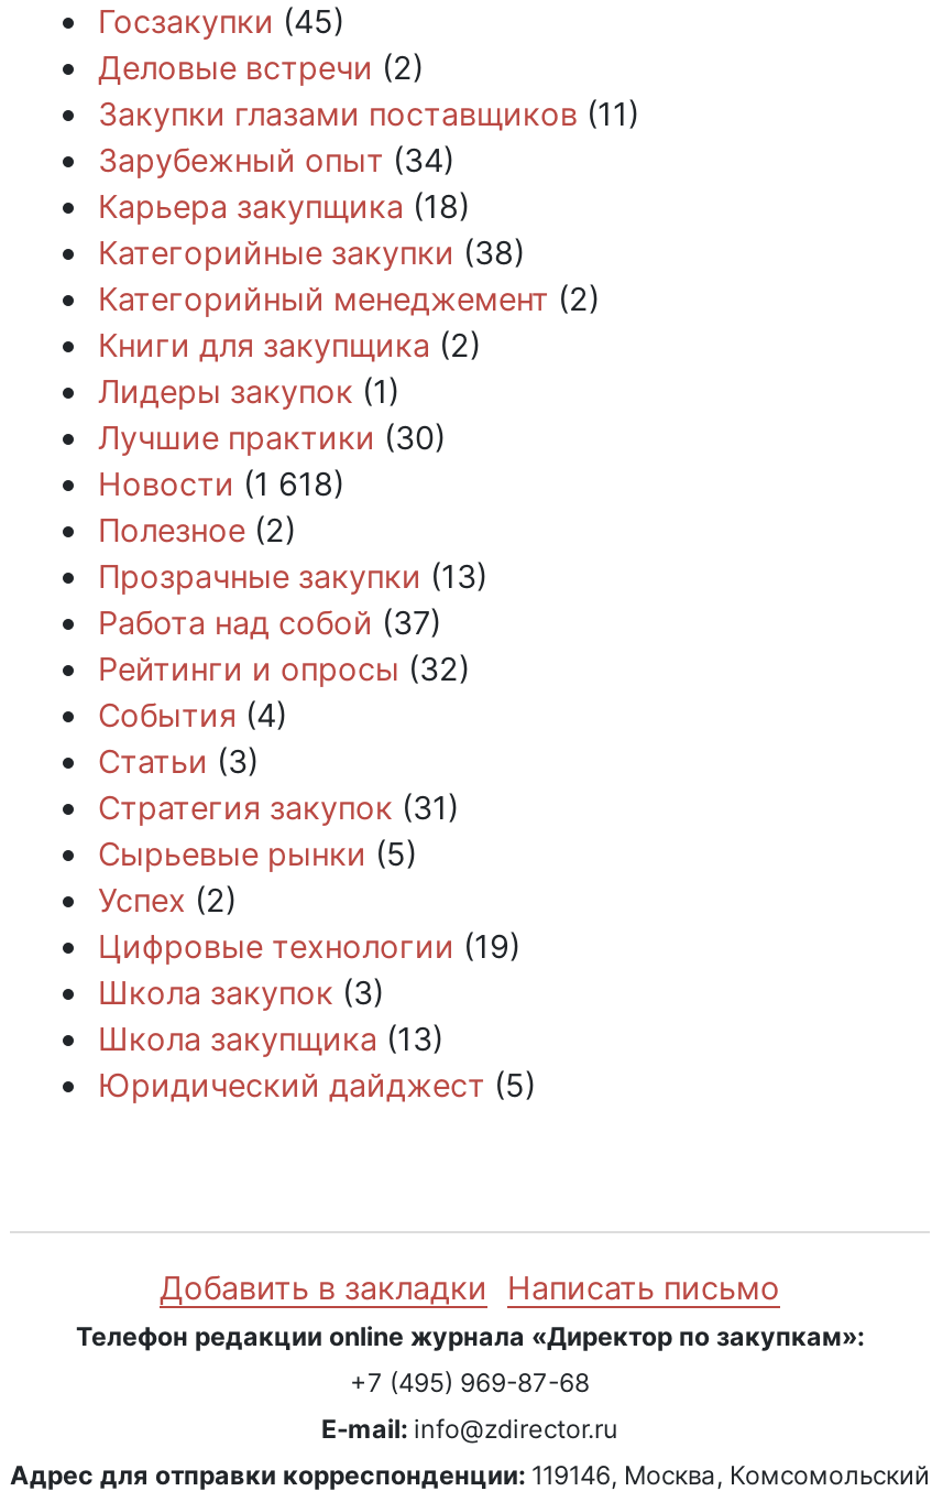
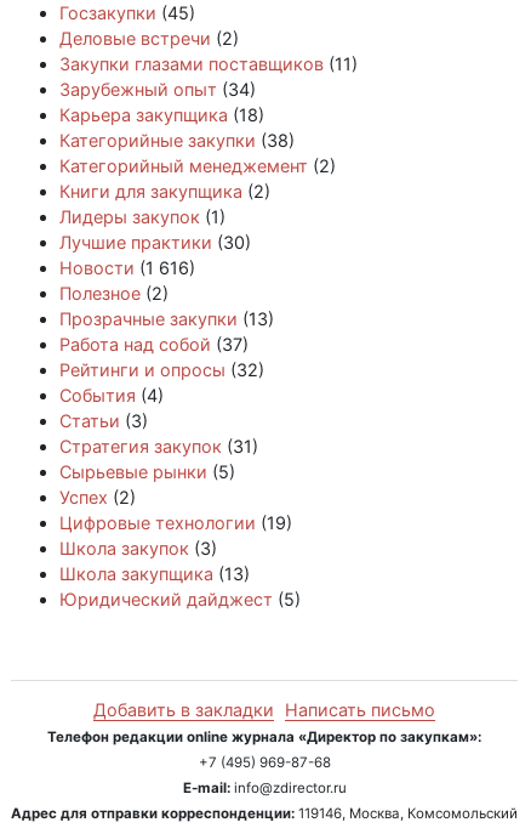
- Новости (1 618)
+ Новости (1 616)
